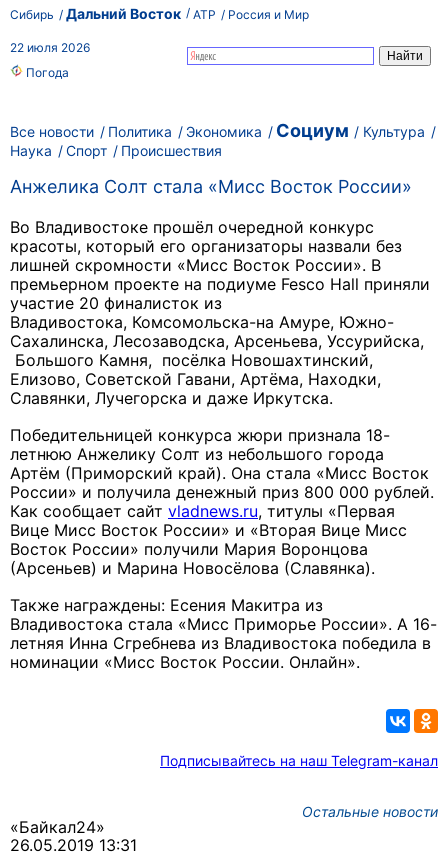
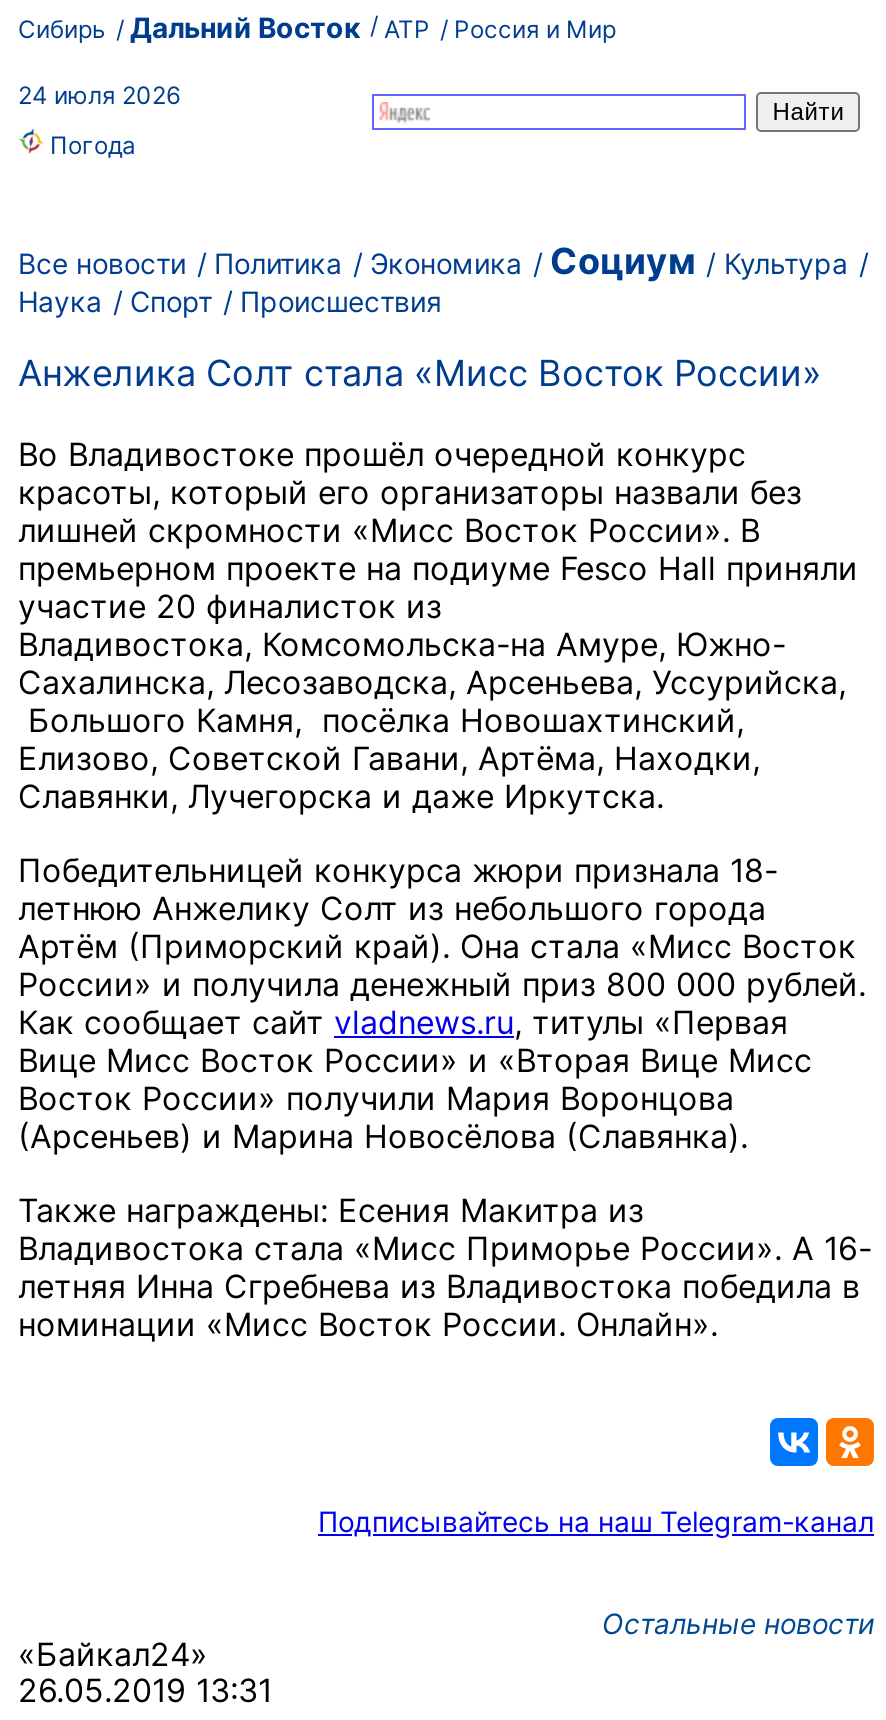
- 22 июля 2026
+ 24 июля 2026
